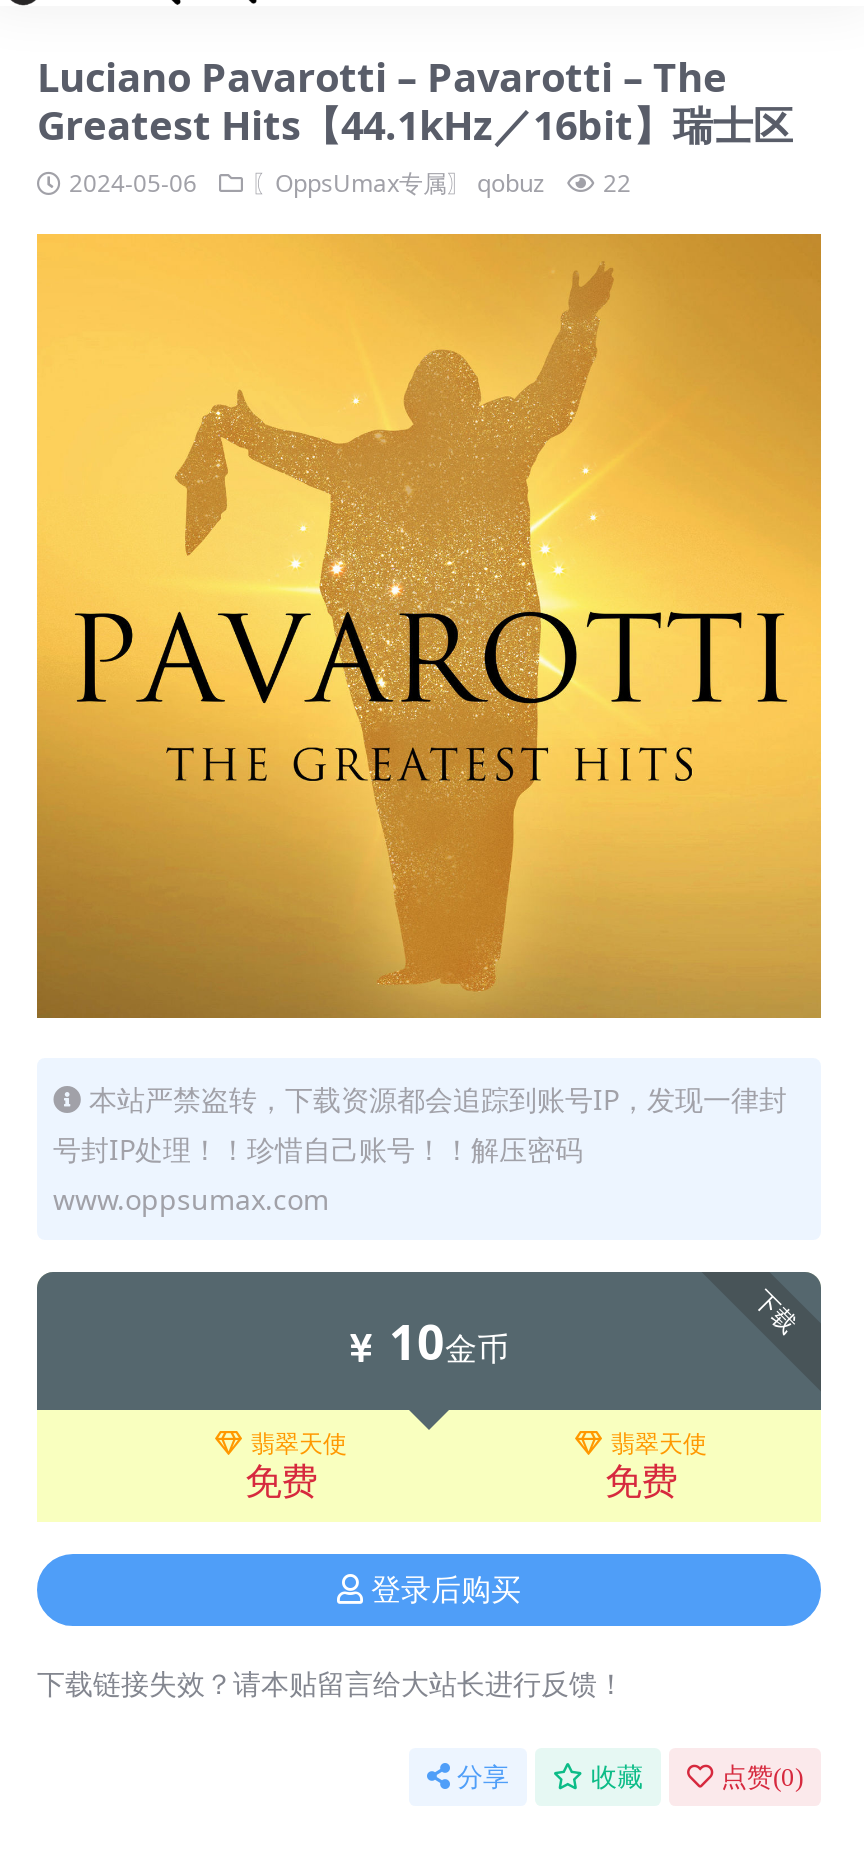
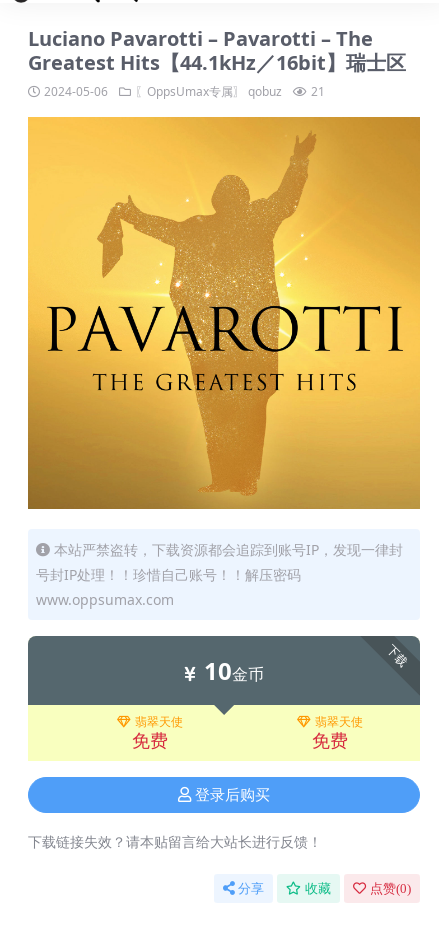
- 2024-05-06 〖OppsUmax专属〗 qobuz 22
+ 2024-05-06 〖OppsUmax专属〗 qobuz 21
